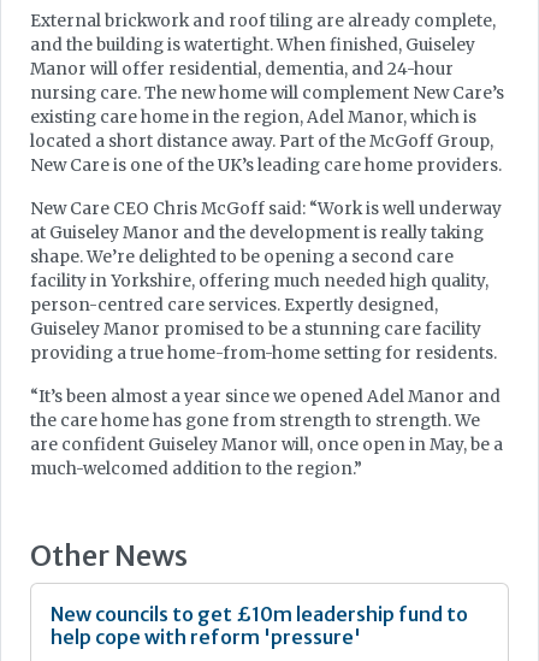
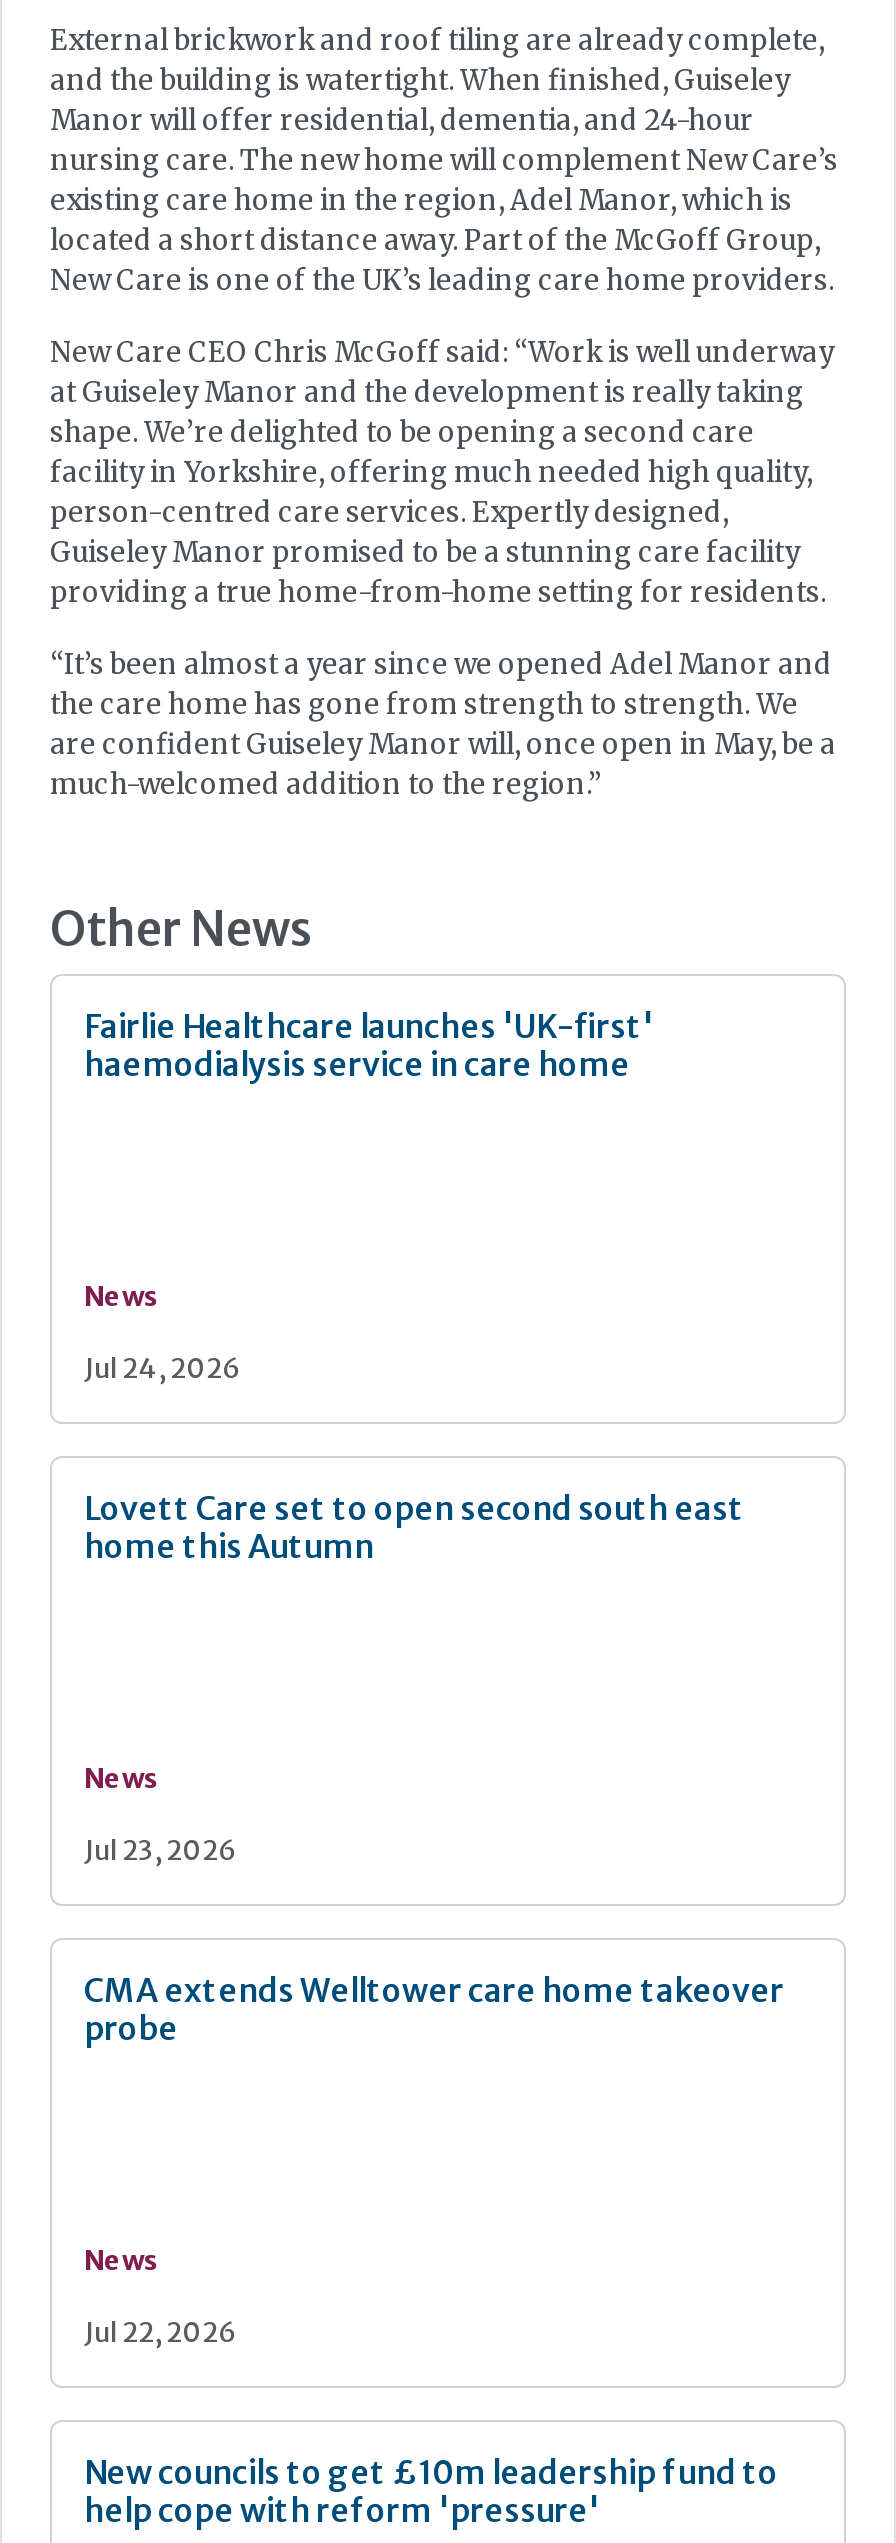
+ Fairlie Healthcare launches 'UK-first'
+ haemodialysis service in care home

+ News
+ Jul 24, 2026

+ Lovett Care set to open second south east
+ home this Autumn

+ News
+ Jul 23, 2026

+ CMA extends Welltower care home takeover
+ probe

+ News
+ Jul 22, 2026
